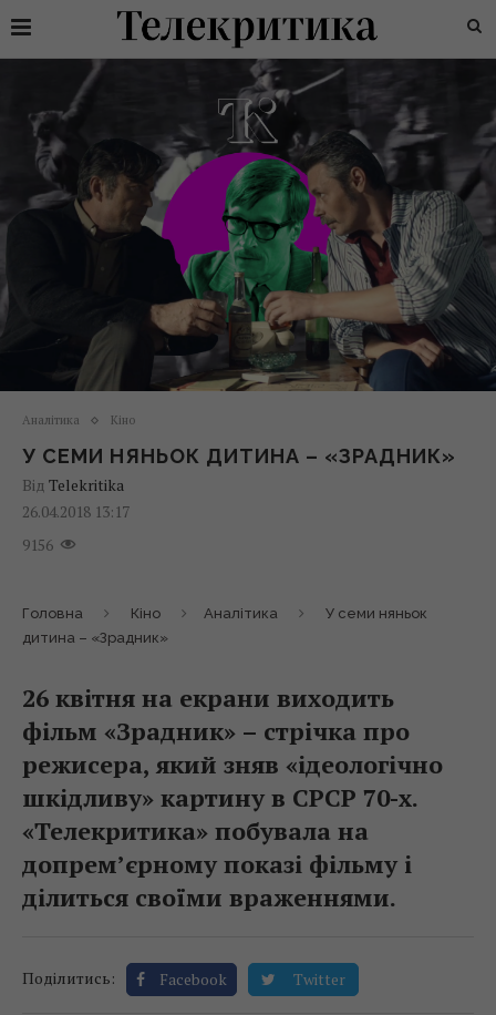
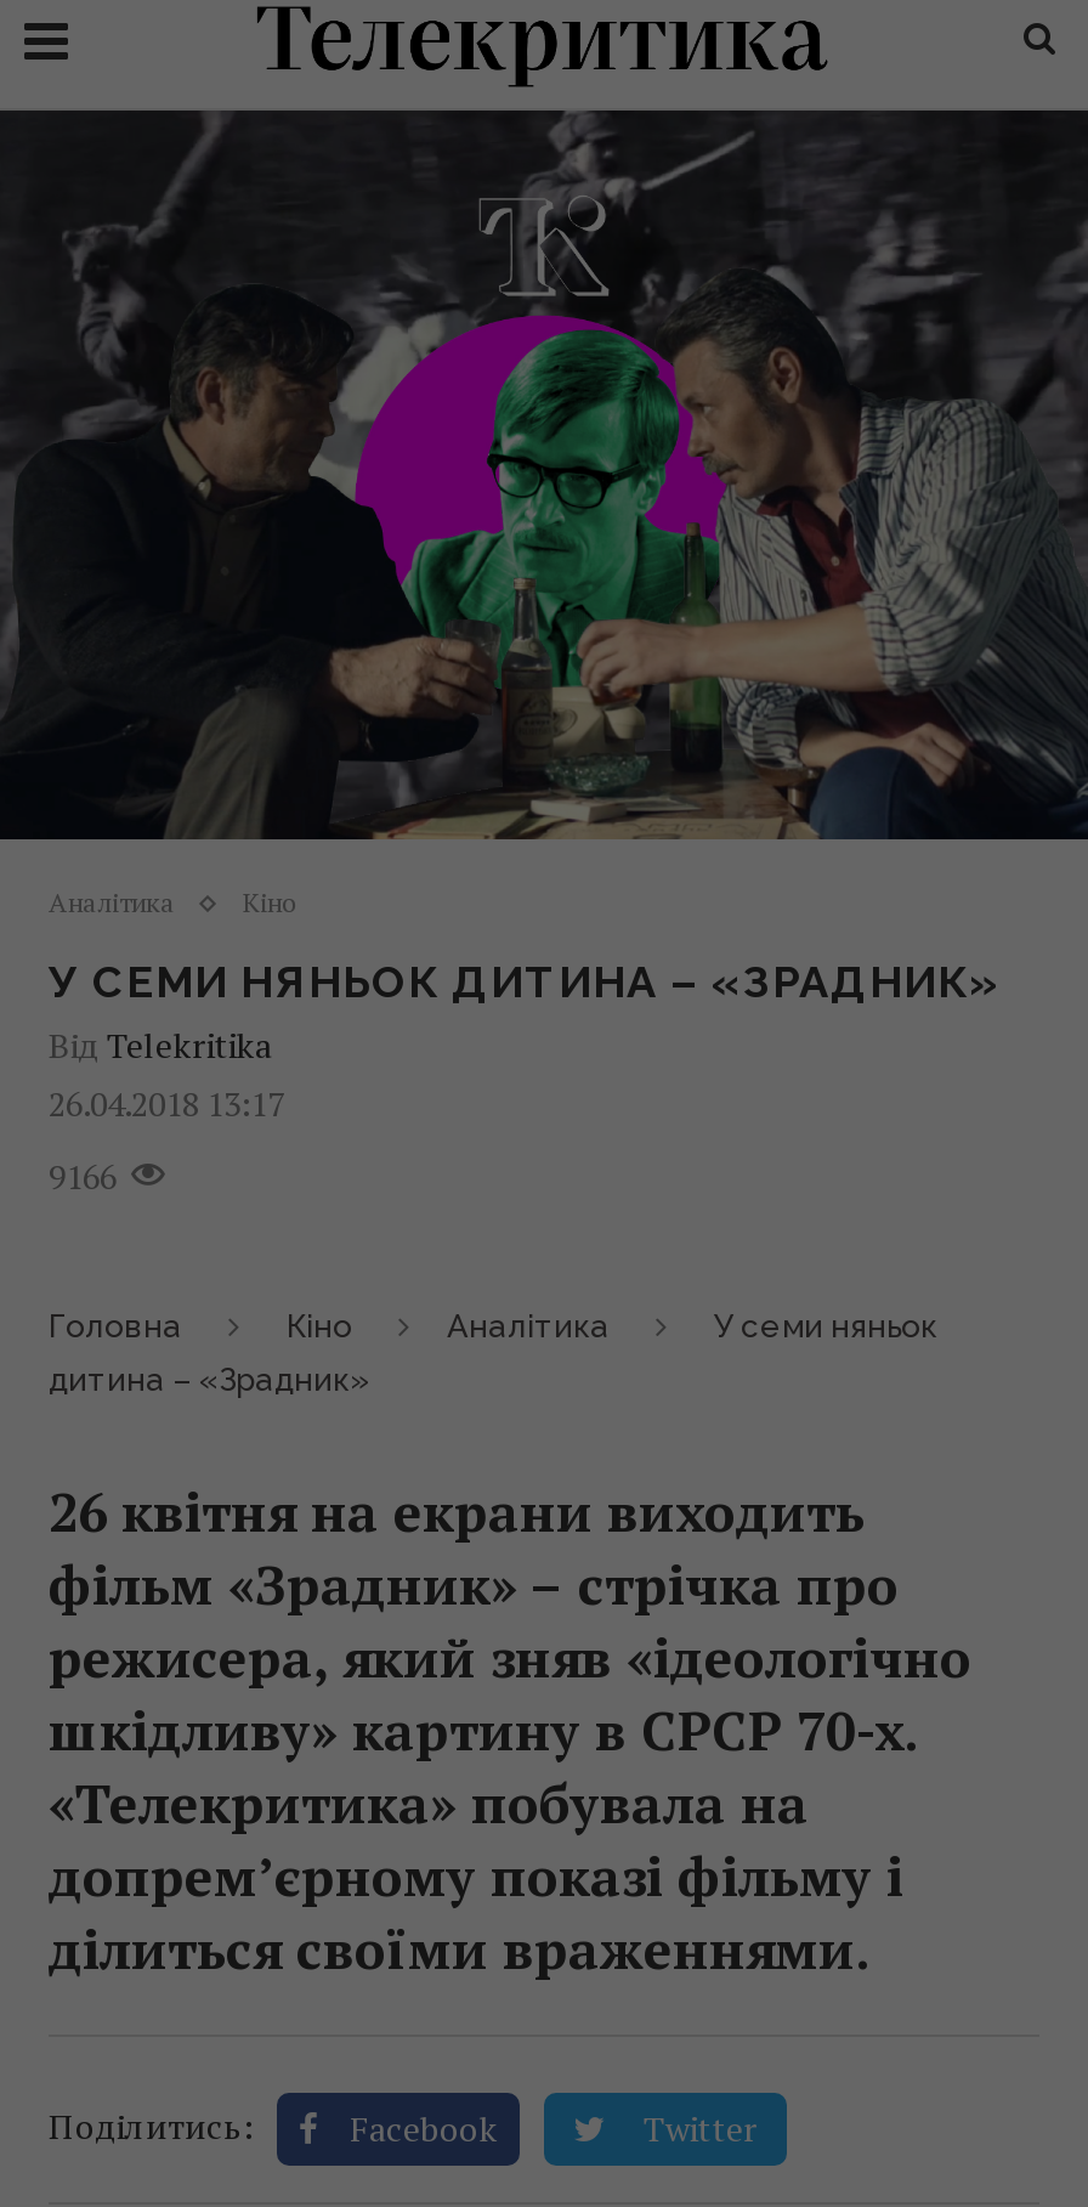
- 9156
+ 9166
